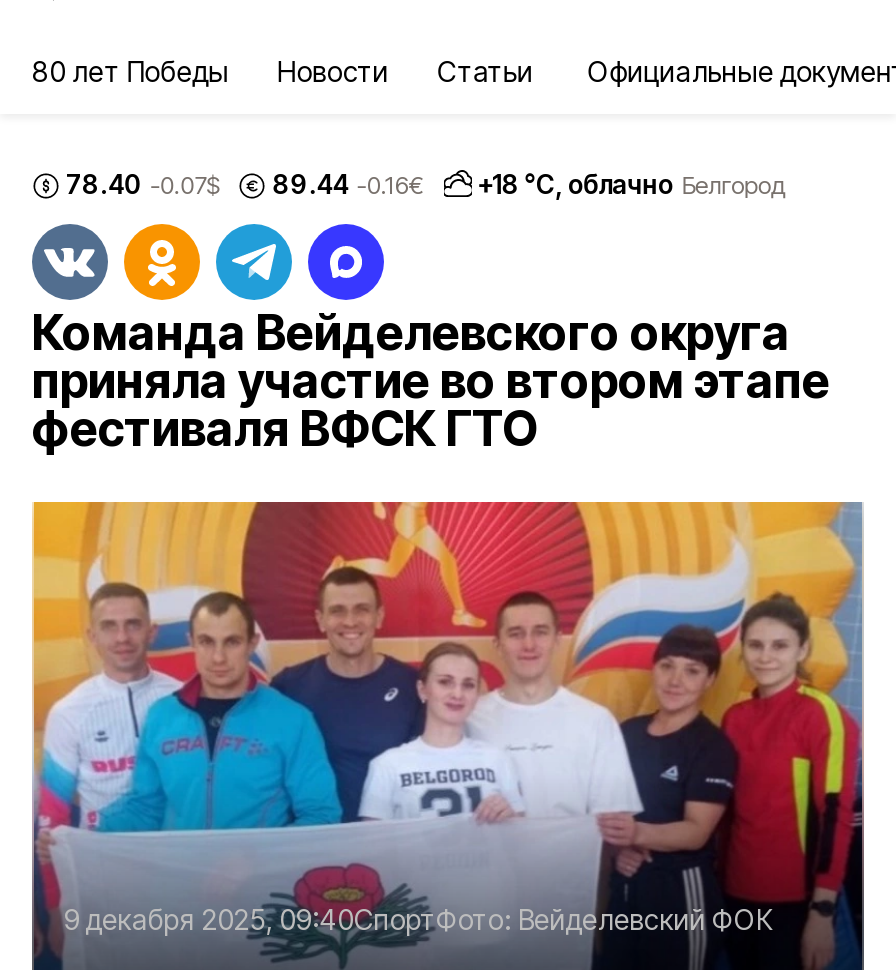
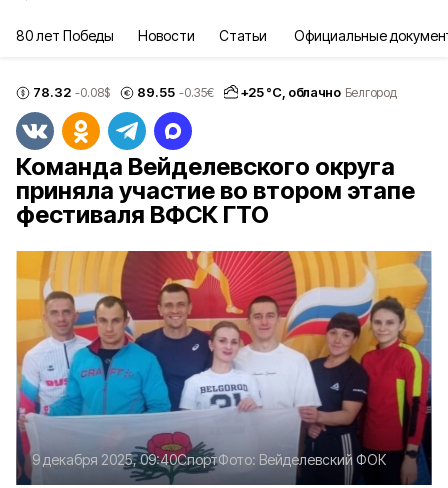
- 78.40 -0.07$
+ 78.32 -0.08$

- 89.44 -0.16€
+ 89.55 -0.35€

- +18 °С, облачно Белгород
+ +25 °С, облачно Белгород
